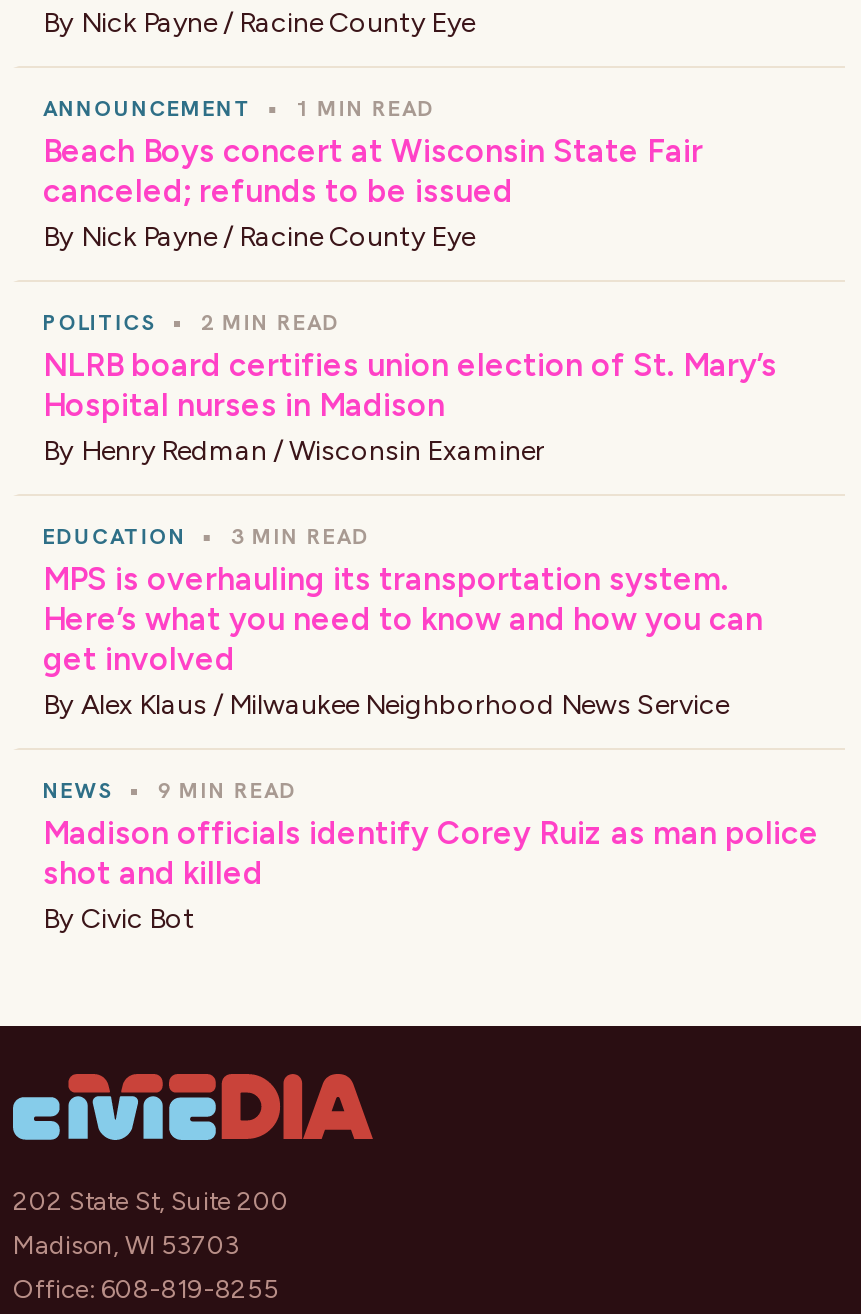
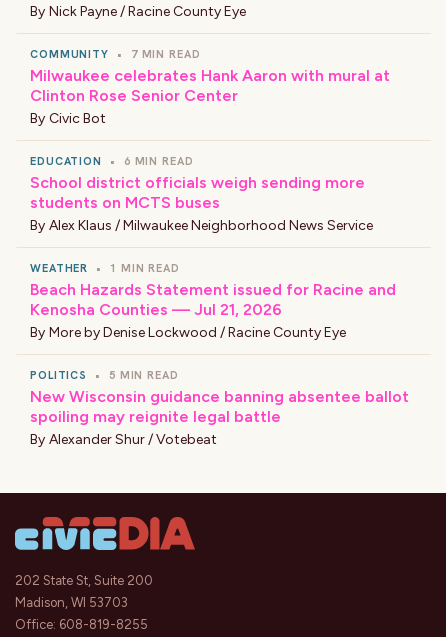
- ANNOUNCEMENT • 1 MIN READ
- Beach Boys concert at Wisconsin State Fair
- canceled; refunds to be issued
- By Nick Payne / Racine County Eye
- POLITICS • 2 MIN READ
- NLRB board certifies union election of St. Mary’s
- Hospital nurses in Madison
- By Henry Redman / Wisconsin Examiner
- EDUCATION • 3 MIN READ
- MPS is overhauling its transportation system.
- Here’s what you need to know and how you can
- get involved
- NEWS • 9 MIN READ
- Madison officials identify Corey Ruiz as man police
- shot and killed
+ COMMUNITY • 7 MIN READ
+ Milwaukee celebrates Hank Aaron with mural at
+ Clinton Rose Senior Center

moved down: By Alex Klaus / Milwaukee Neighborhood News Service

moved up: By Civic Bot

+ EDUCATION • 6 MIN READ
+ School district officials weigh sending more
+ students on MCTS buses
+ WEATHER • 1 MIN READ
+ Beach Hazards Statement issued for Racine and
+ Kenosha Counties — Jul 21, 2026
+ By More by Denise Lockwood / Racine County Eye
+ POLITICS • 5 MIN READ
+ New Wisconsin guidance banning absentee ballot
+ spoiling may reignite legal battle
+ By Alexander Shur / Votebeat
